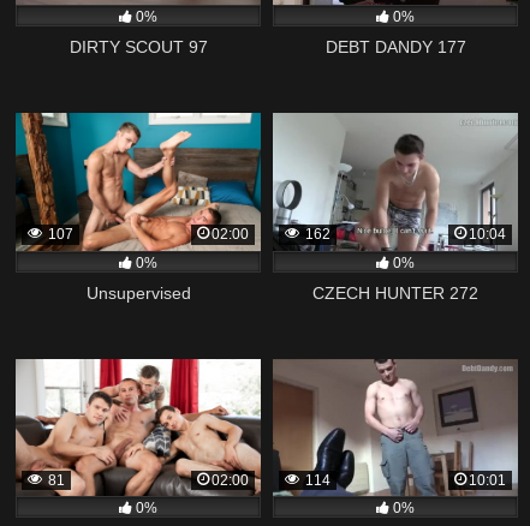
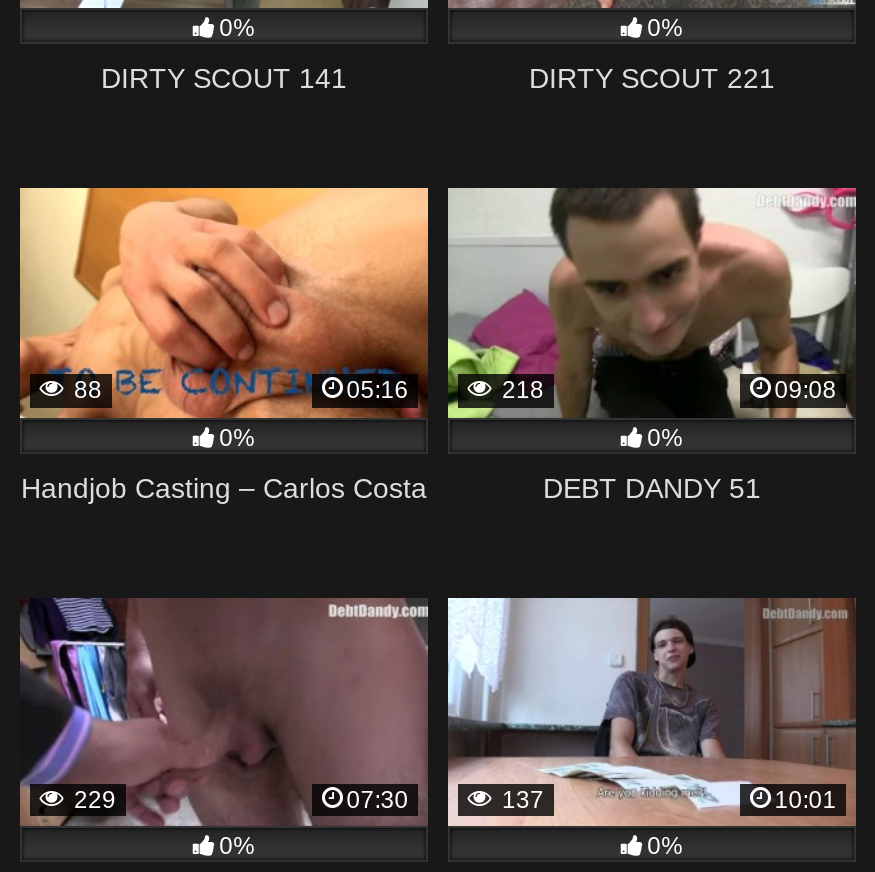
- DIRTY SCOUT 97
+ DIRTY SCOUT 141

- DEBT DANDY 177
+ DIRTY SCOUT 221

- [image]
- 107
- 02:00
+ [image]
+ 88
+ 05:16

- [image]
- 162
- 10:04
+ [image]
+ 218
+ 09:08

- Unsupervised
+ Handjob Casting – Carlos Costa

- CZECH HUNTER 272
+ DEBT DANDY 51

- [image]
- 81
- 02:00
+ [image]
+ 229
+ 07:30

- [image]
- 114
+ [image]
+ 137
